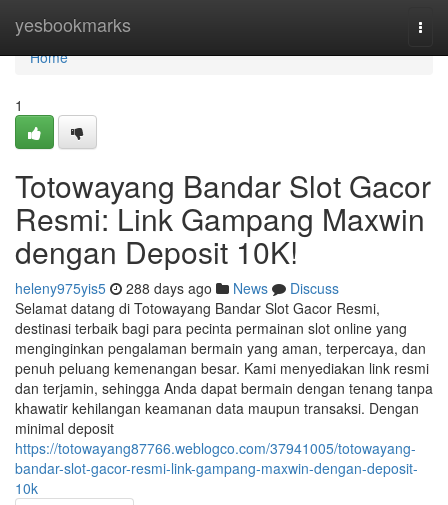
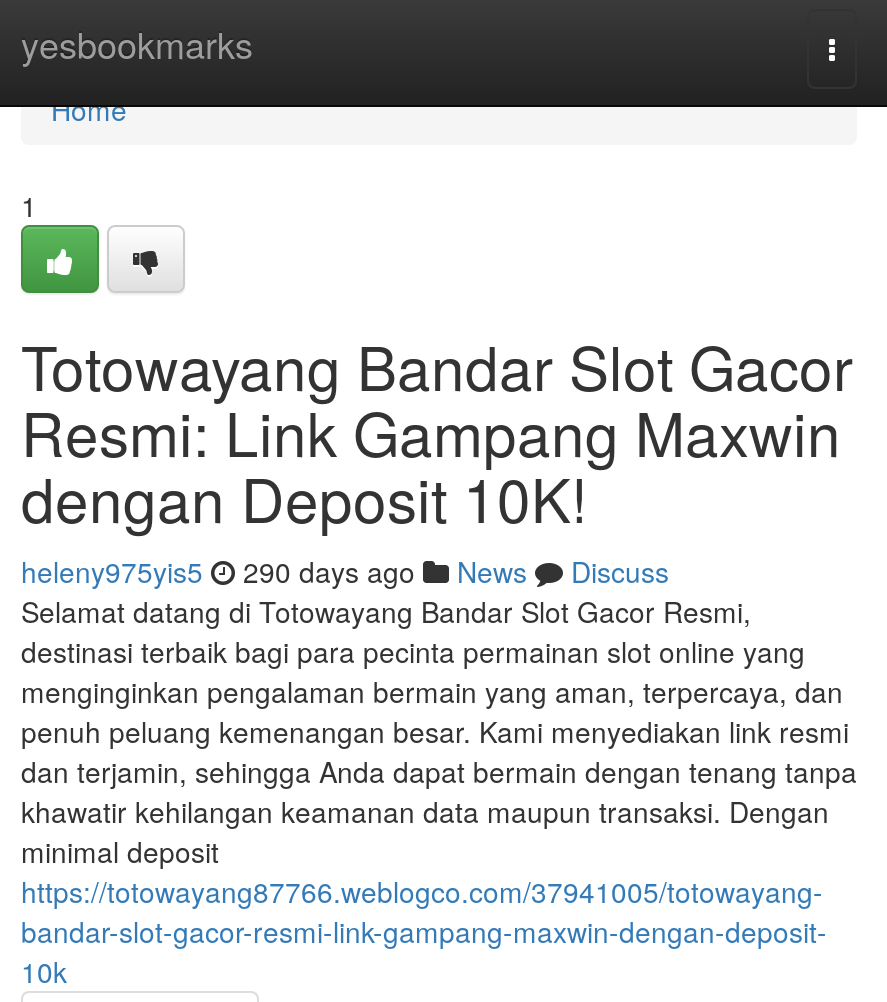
- heleny975yis5 288 days ago News Discuss
+ heleny975yis5 290 days ago News Discuss
